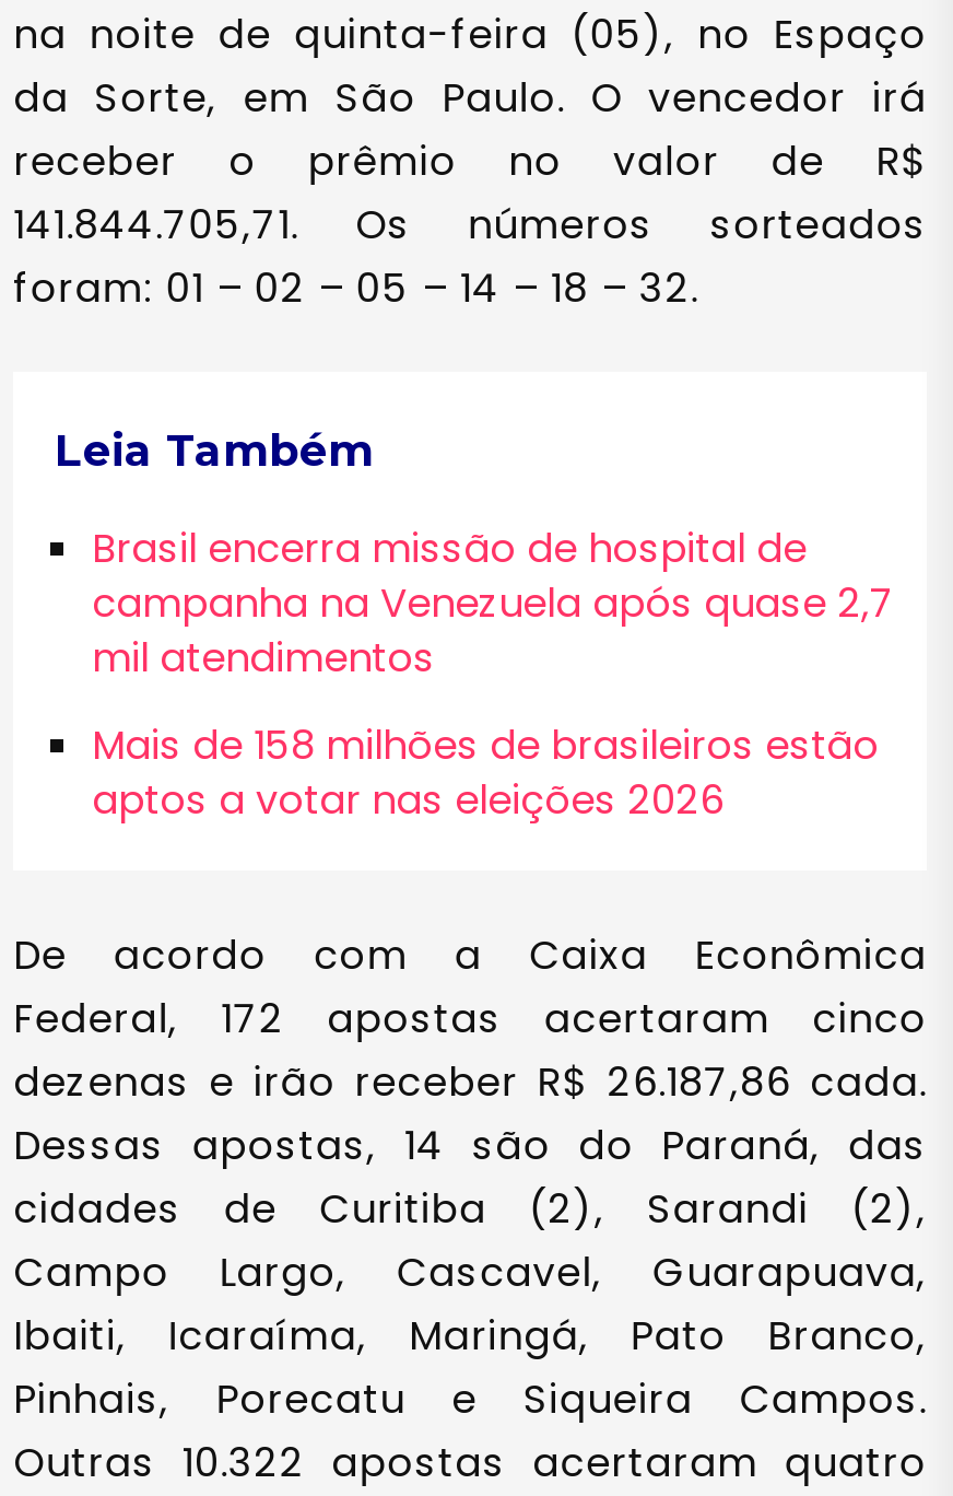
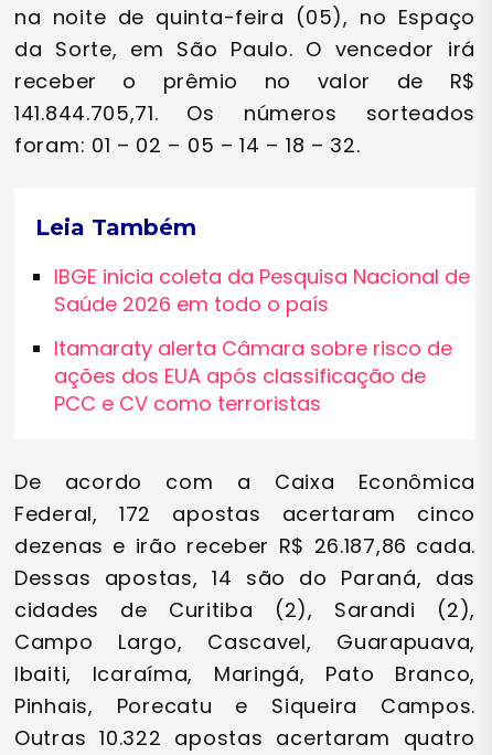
- Brasil encerra missão de hospital de
- campanha na Venezuela após quase 2,7
- mil atendimentos
+ IBGE inicia coleta da Pesquisa Nacional de
+ Saúde 2026 em todo o país

- Mais de 158 milhões de brasileiros estão
- aptos a votar nas eleições 2026
+ Itamaraty alerta Câmara sobre risco de
+ ações dos EUA após classificação de
+ PCC e CV como terroristas
